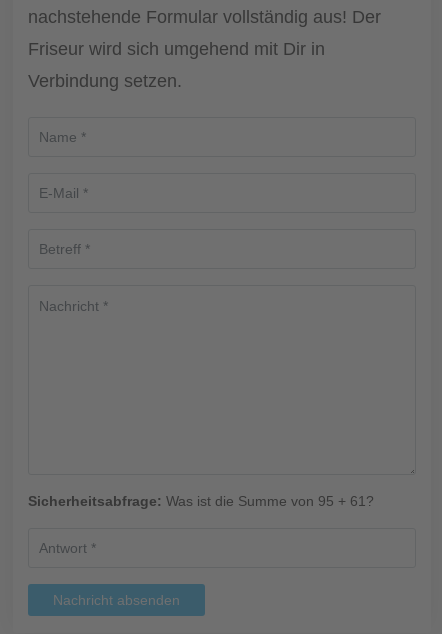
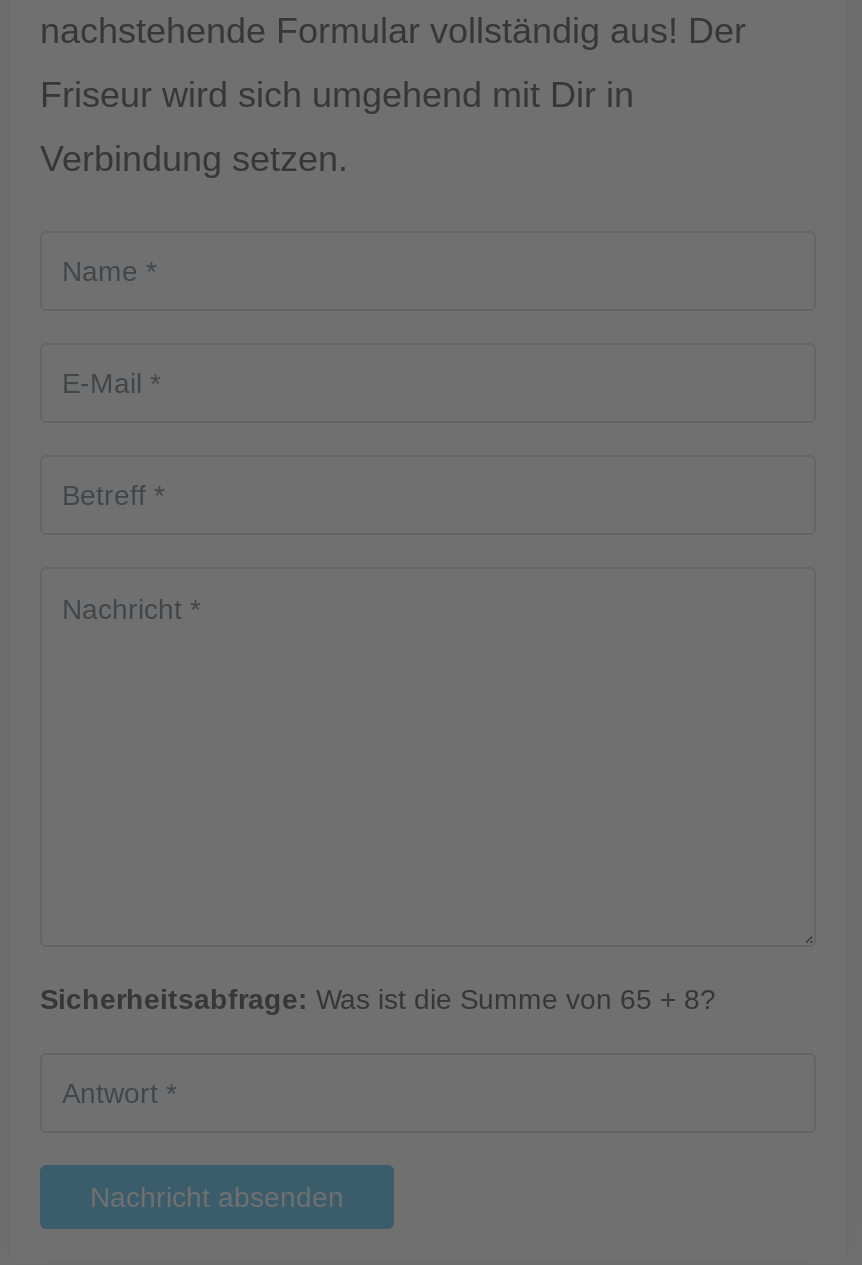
- Sicherheitsabfrage: Was ist die Summe von 95 + 61?
+ Sicherheitsabfrage: Was ist die Summe von 65 + 8?
